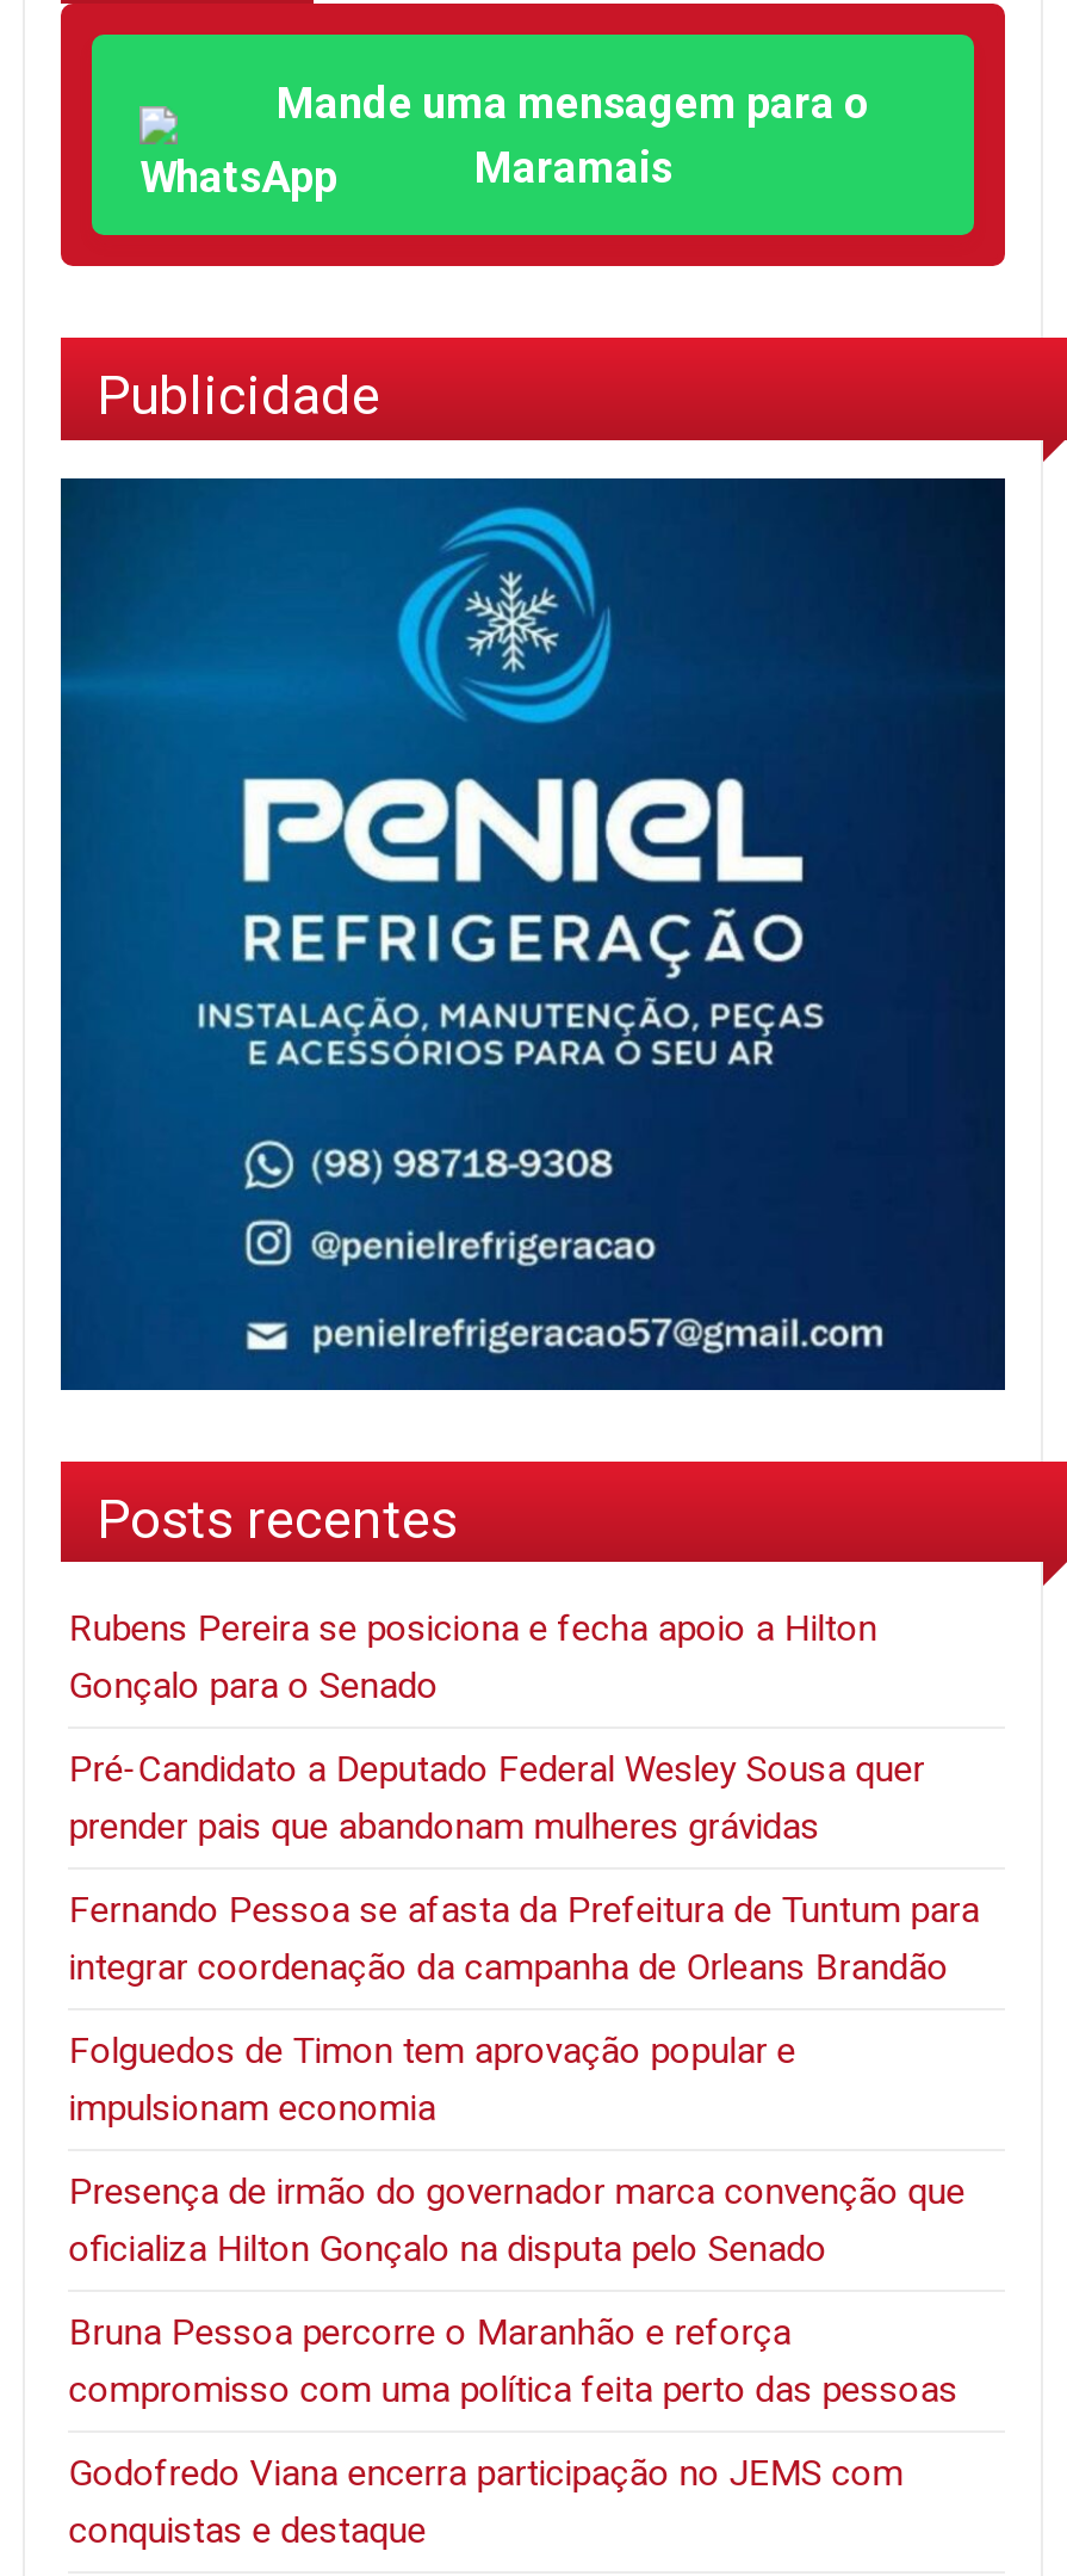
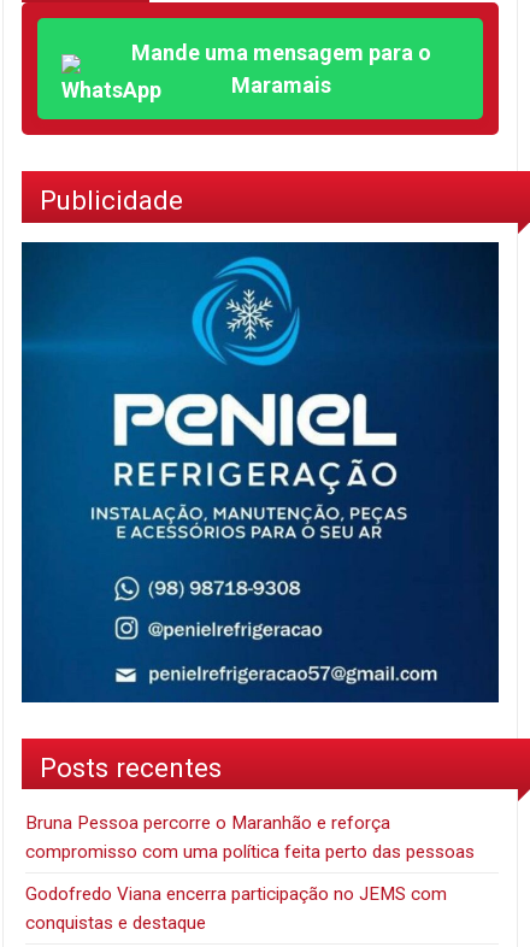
- Rubens Pereira se posiciona e fecha apoio a Hilton
- Gonçalo para o Senado
- Pré-Candidato a Deputado Federal Wesley Sousa quer
- prender pais que abandonam mulheres grávidas
- Fernando Pessoa se afasta da Prefeitura de Tuntum para
- integrar coordenação da campanha de Orleans Brandão
- Folguedos de Timon tem aprovação popular e
- impulsionam economia
- Presença de irmão do governador marca convenção que
- oficializa Hilton Gonçalo na disputa pelo Senado
